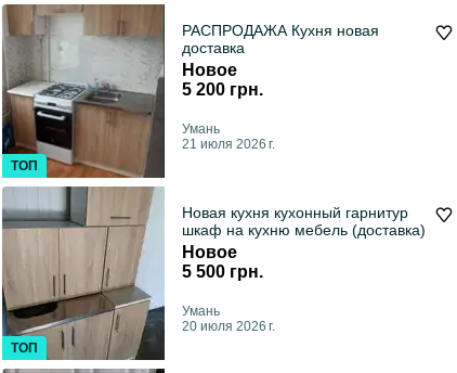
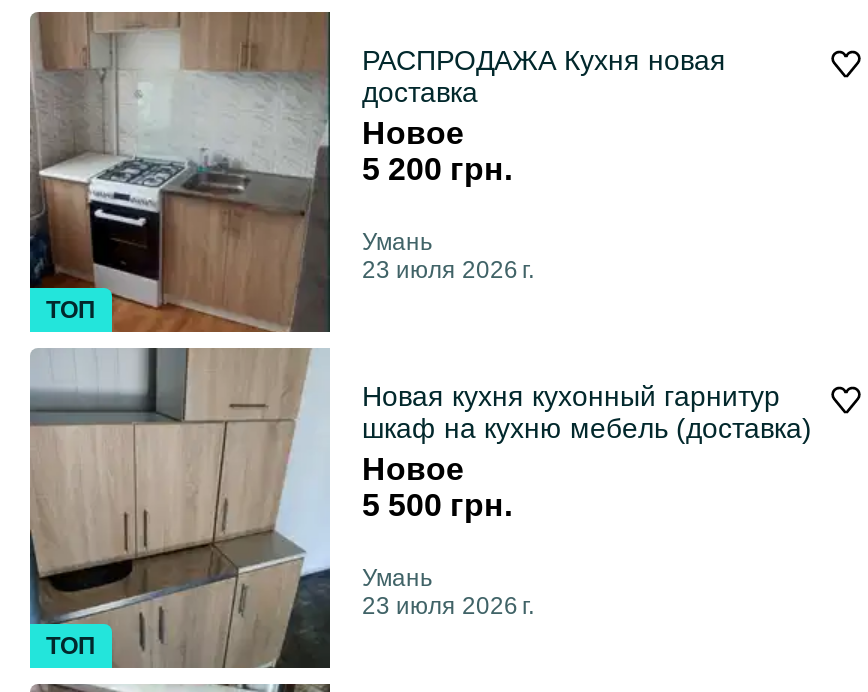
- 21 июля 2026 г.
+ 23 июля 2026 г.

- 20 июля 2026 г.
+ 23 июля 2026 г.
